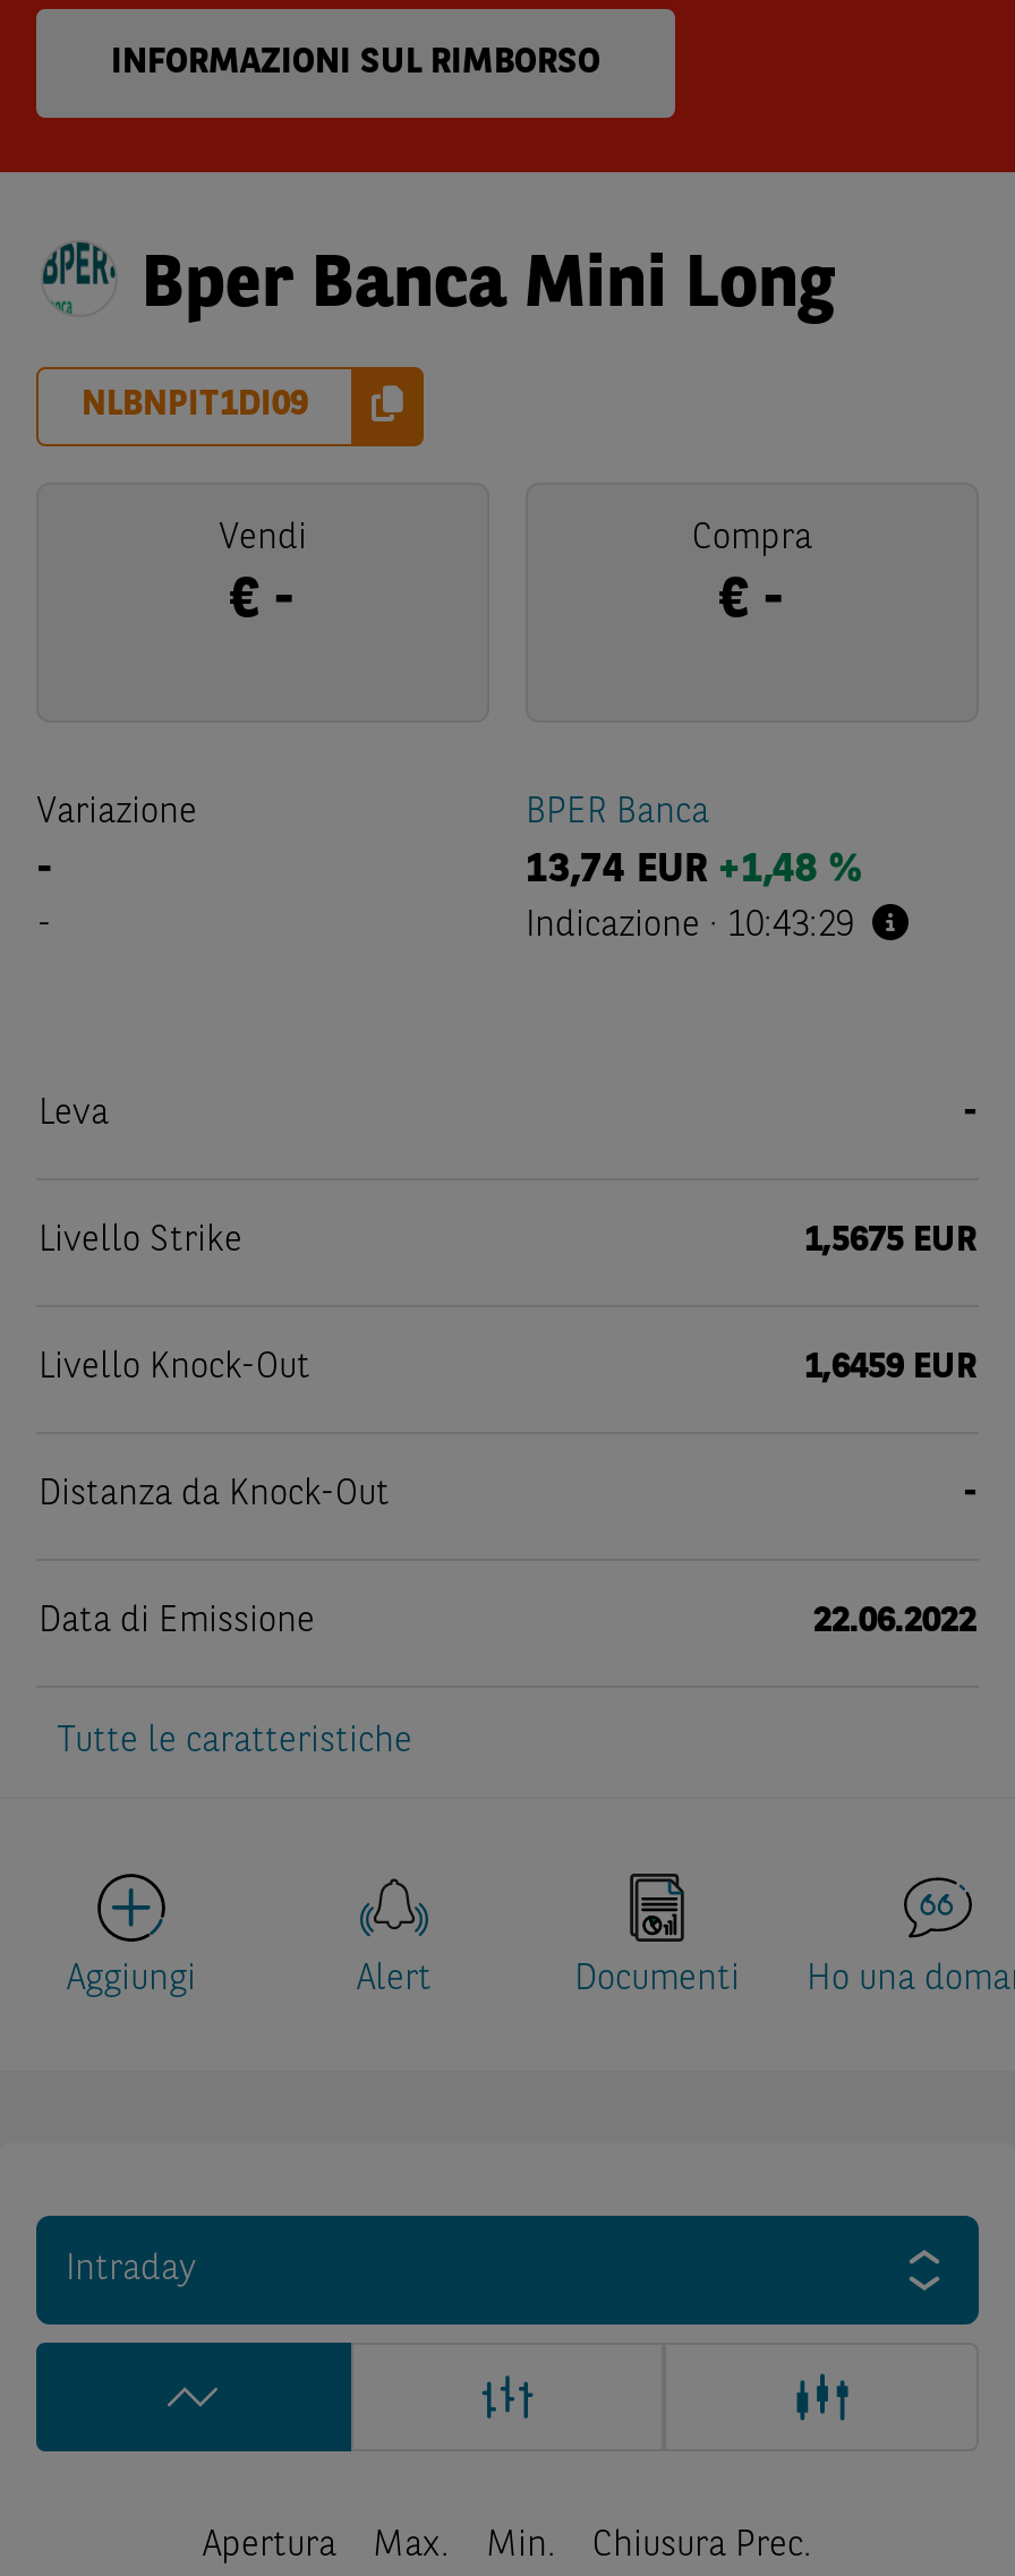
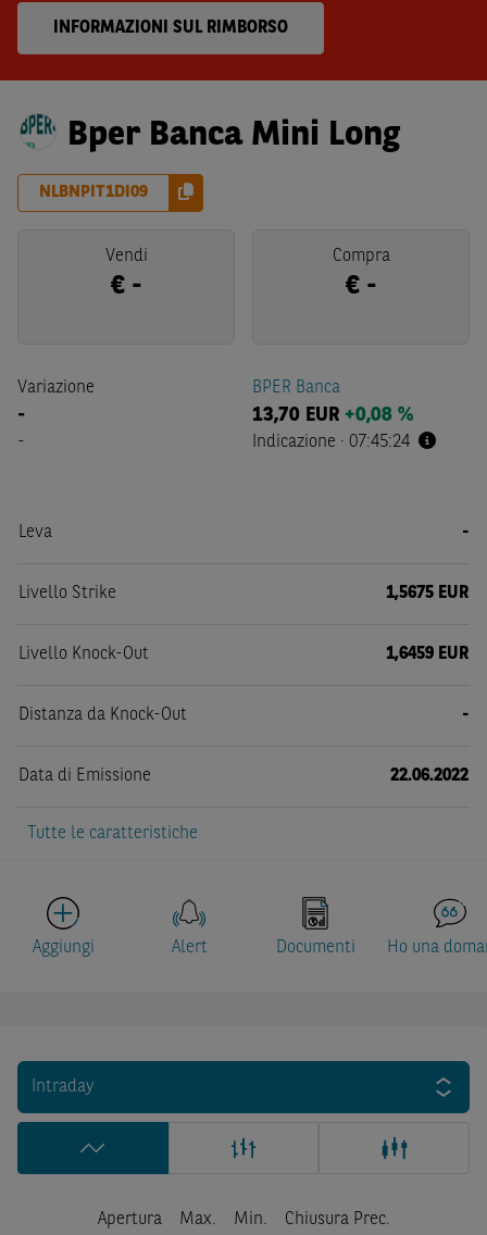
- 13,74 EUR +1,48 %
+ 13,70 EUR +0,08 %

- Indicazione · 10:43:29
+ Indicazione · 07:45:24
